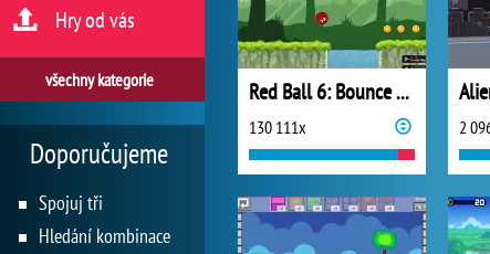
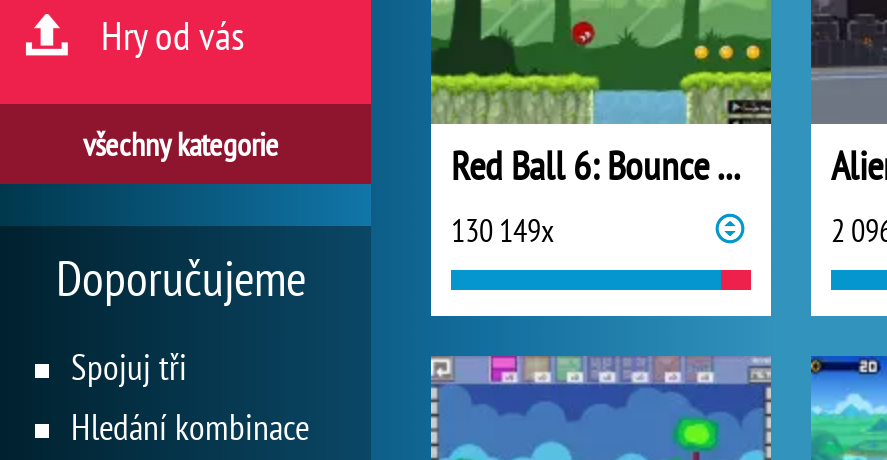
- 130 111x
+ 130 149x
